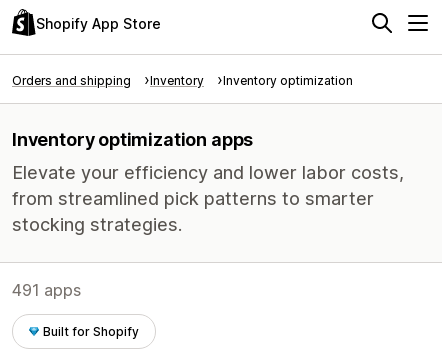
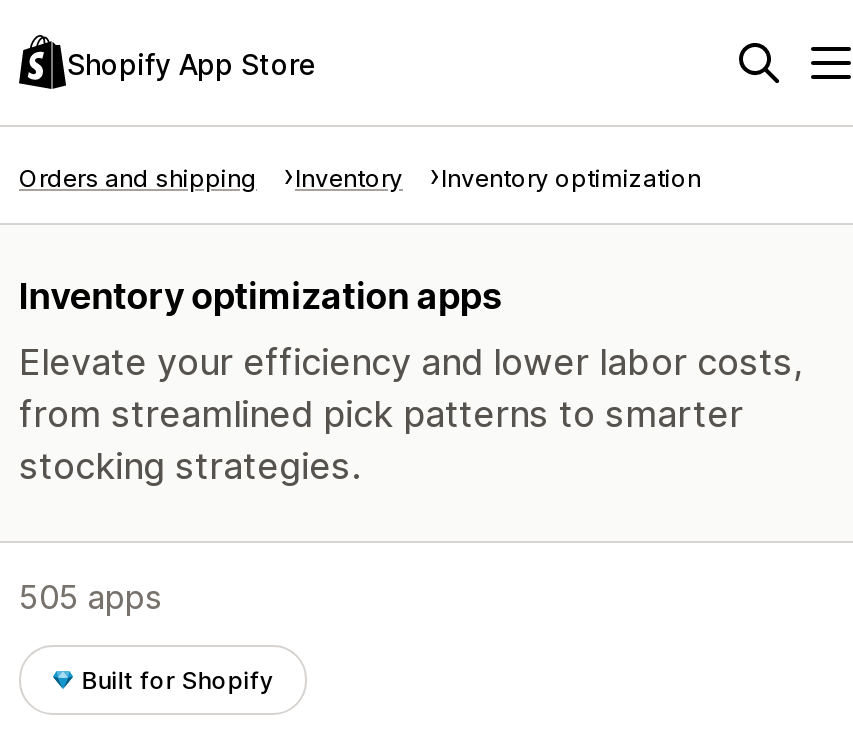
- 491 apps
+ 505 apps
